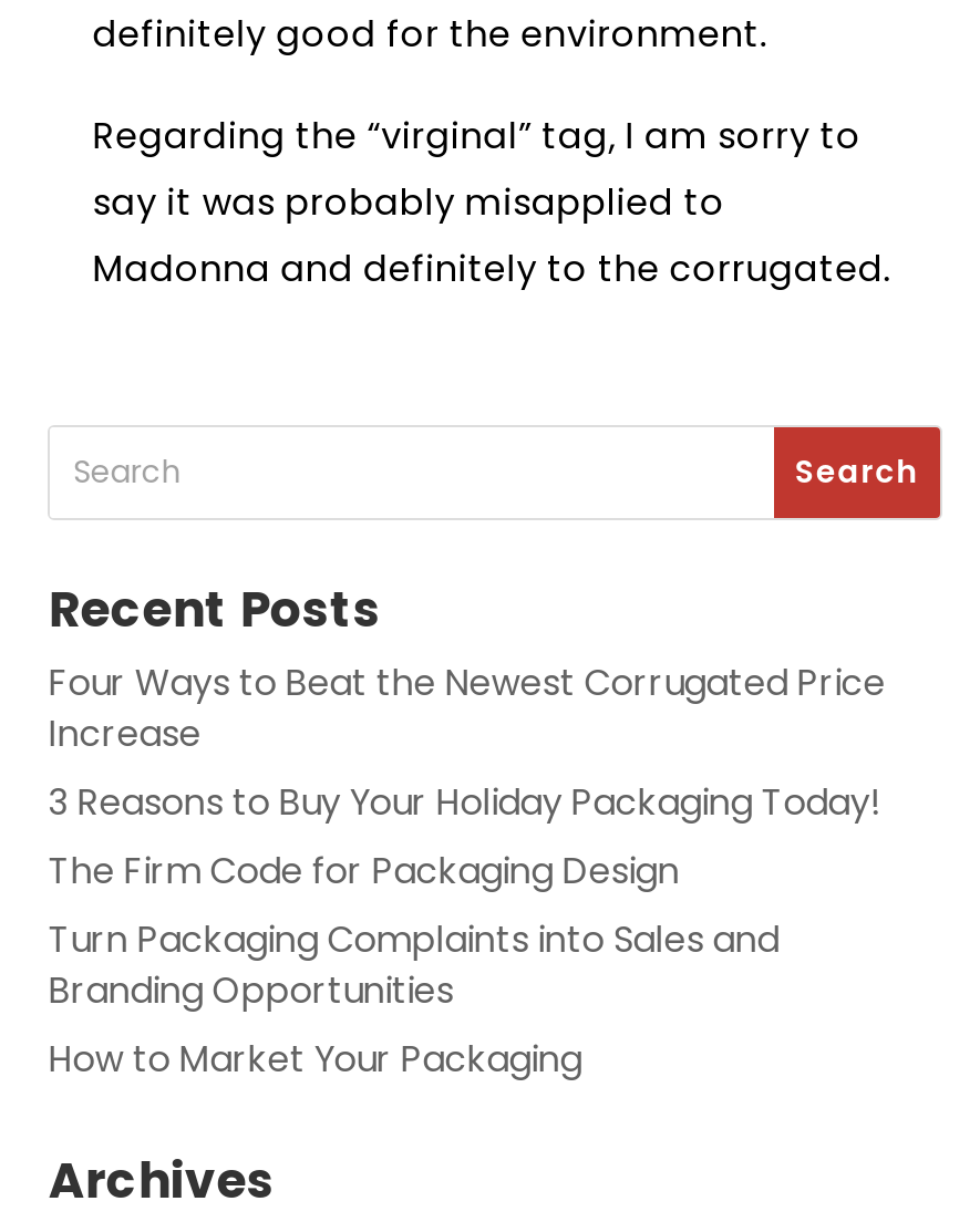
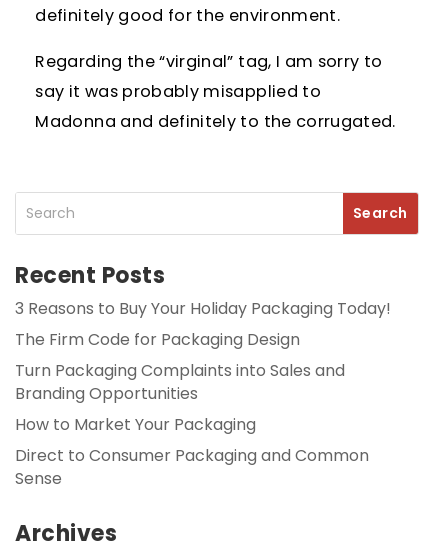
- Four Ways to Beat the Newest Corrugated Price
- Increase

moved up: 3 Reasons to Buy Your Holiday Packaging Today! | The Firm Code for Packaging Design | Turn Packaging Complaints into Sales and | Branding Opportunities | How to Market Your Packaging

+ Direct to Consumer Packaging and Common
+ Sense
